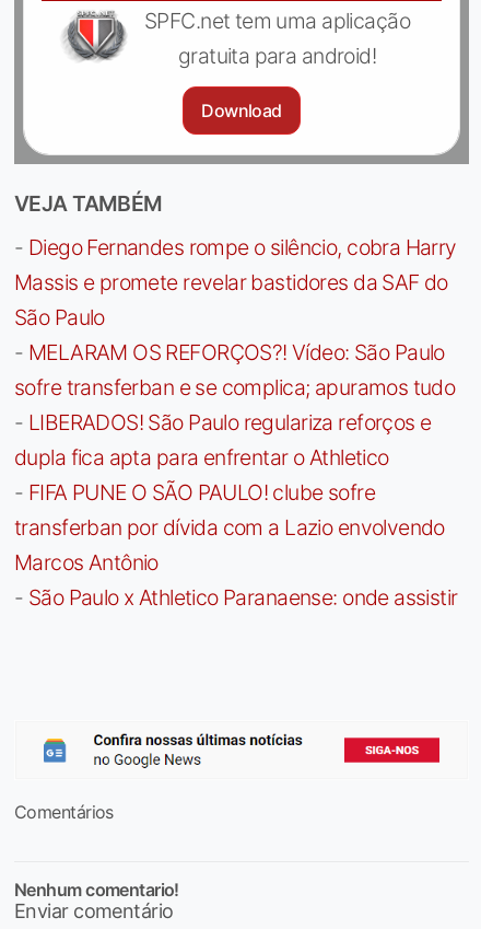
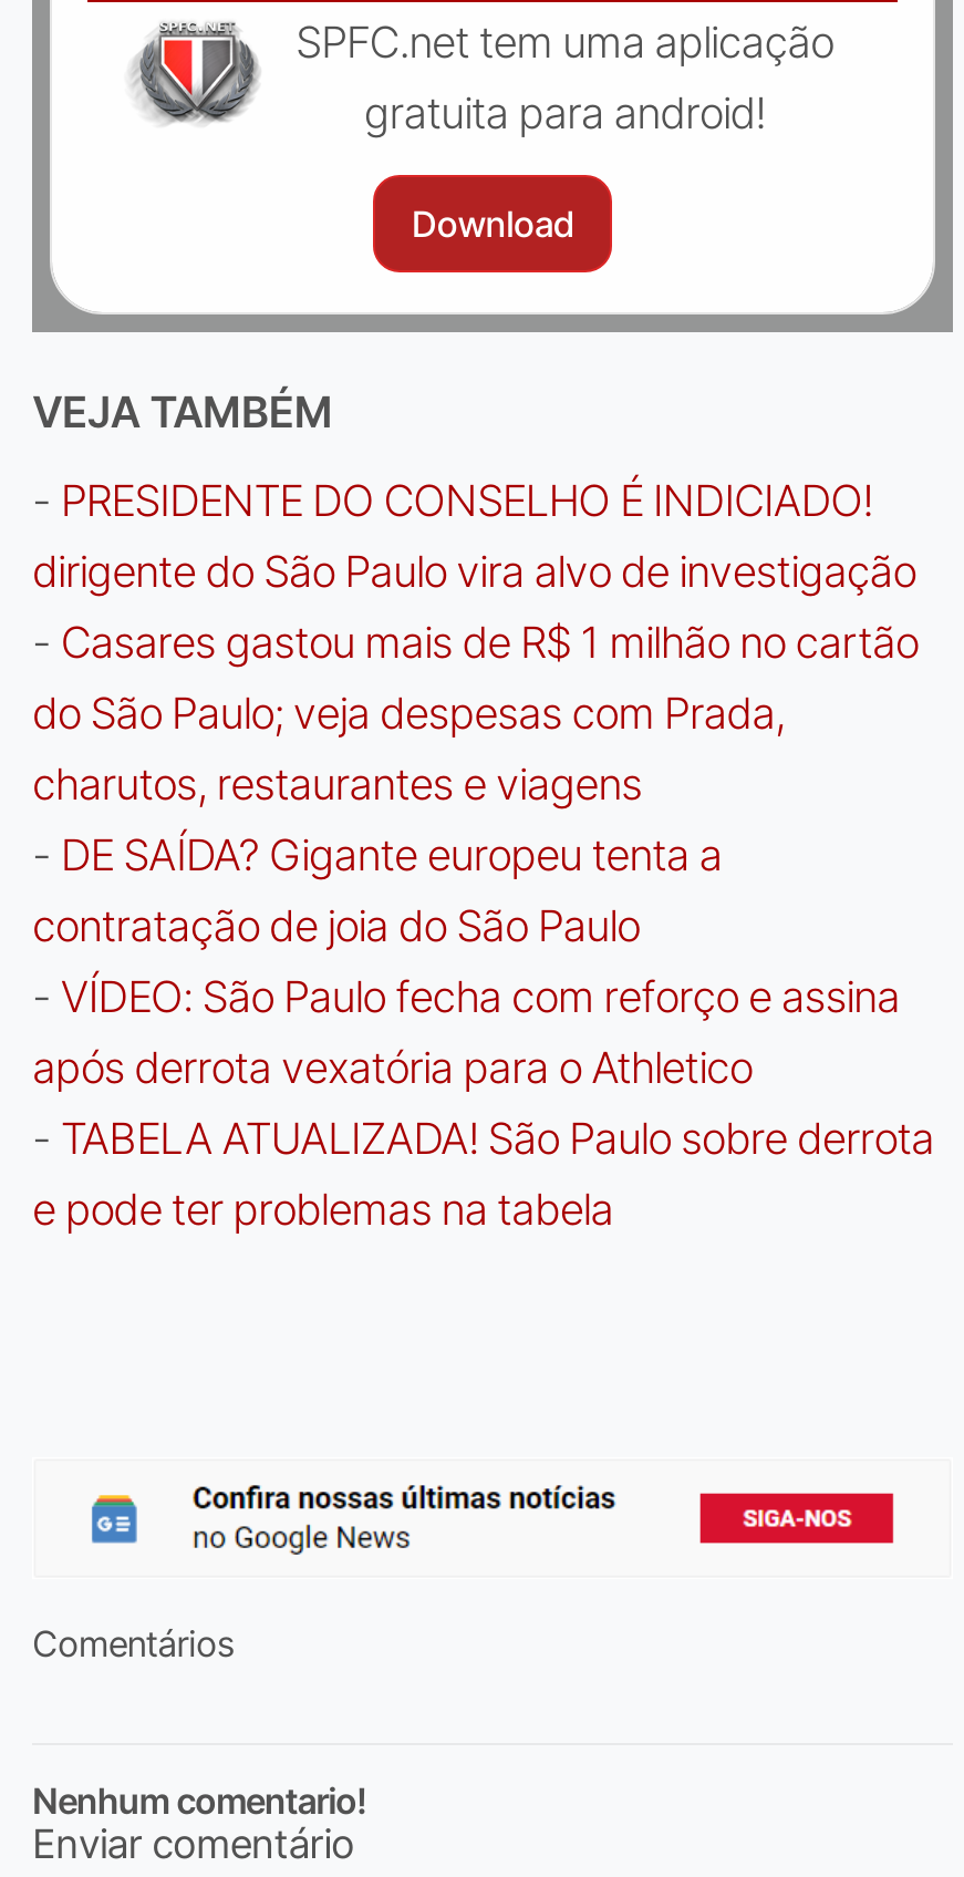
- - Diego Fernandes rompe o silêncio, cobra Harry
- Massis e promete revelar bastidores da SAF do
- São Paulo
- - MELARAM OS REFORÇOS?! Vídeo: São Paulo
- sofre transferban e se complica; apuramos tudo
- - LIBERADOS! São Paulo regulariza reforços e
- dupla fica apta para enfrentar o Athletico
- - FIFA PUNE O SÃO PAULO! clube sofre
- transferban por dívida com a Lazio envolvendo
- Marcos Antônio
- - São Paulo x Athletico Paranaense: onde assistir
+ - PRESIDENTE DO CONSELHO É INDICIADO!
+ dirigente do São Paulo vira alvo de investigação
+ - Casares gastou mais de R$ 1 milhão no cartão
+ do São Paulo; veja despesas com Prada,
+ charutos, restaurantes e viagens
+ - DE SAÍDA? Gigante europeu tenta a
+ contratação de joia do São Paulo
+ - VÍDEO: São Paulo fecha com reforço e assina
+ após derrota vexatória para o Athletico
+ - TABELA ATUALIZADA! São Paulo sobre derrota
+ e pode ter problemas na tabela
